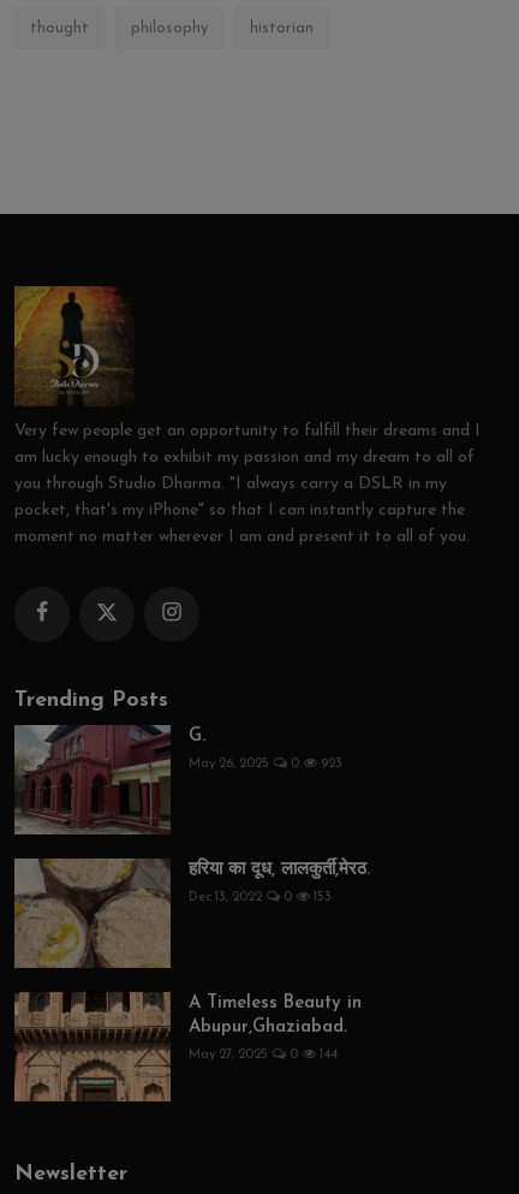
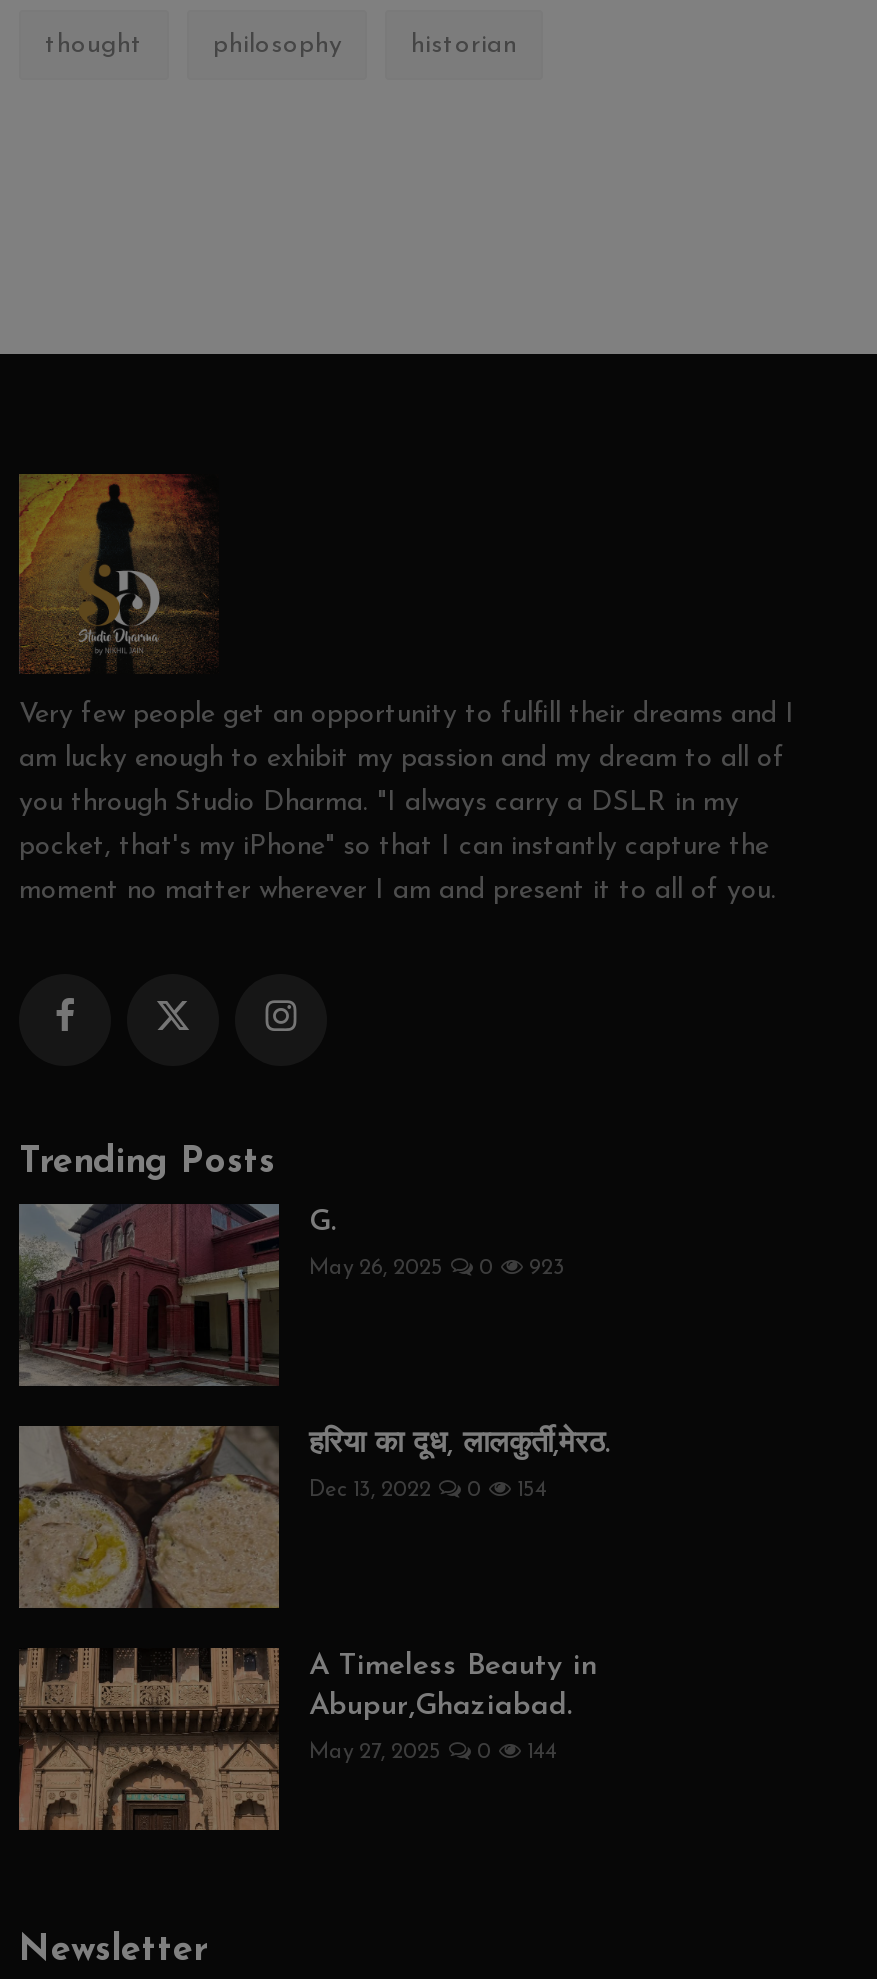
- Dec 13, 2022 0 153
+ Dec 13, 2022 0 154
